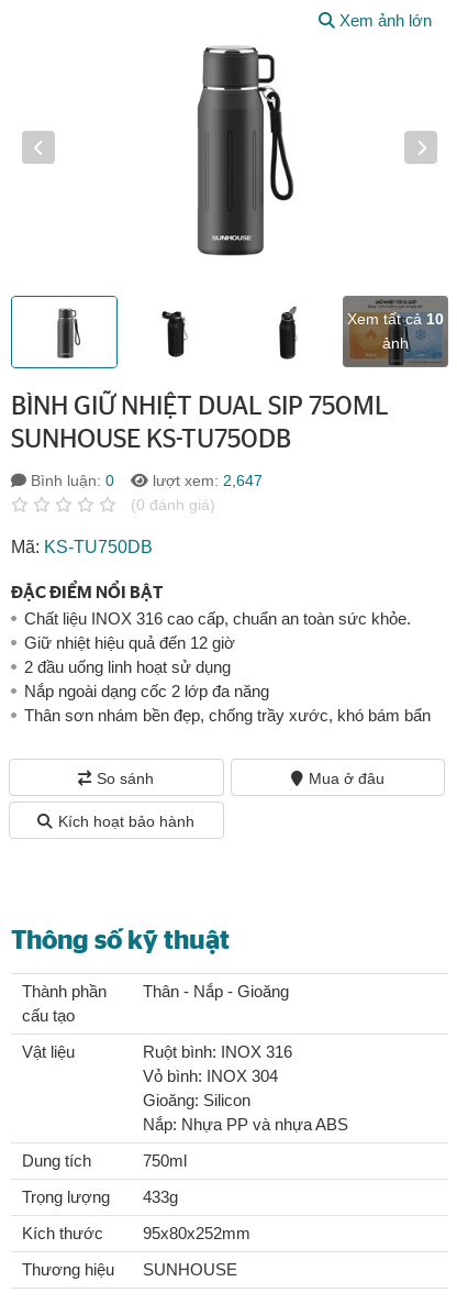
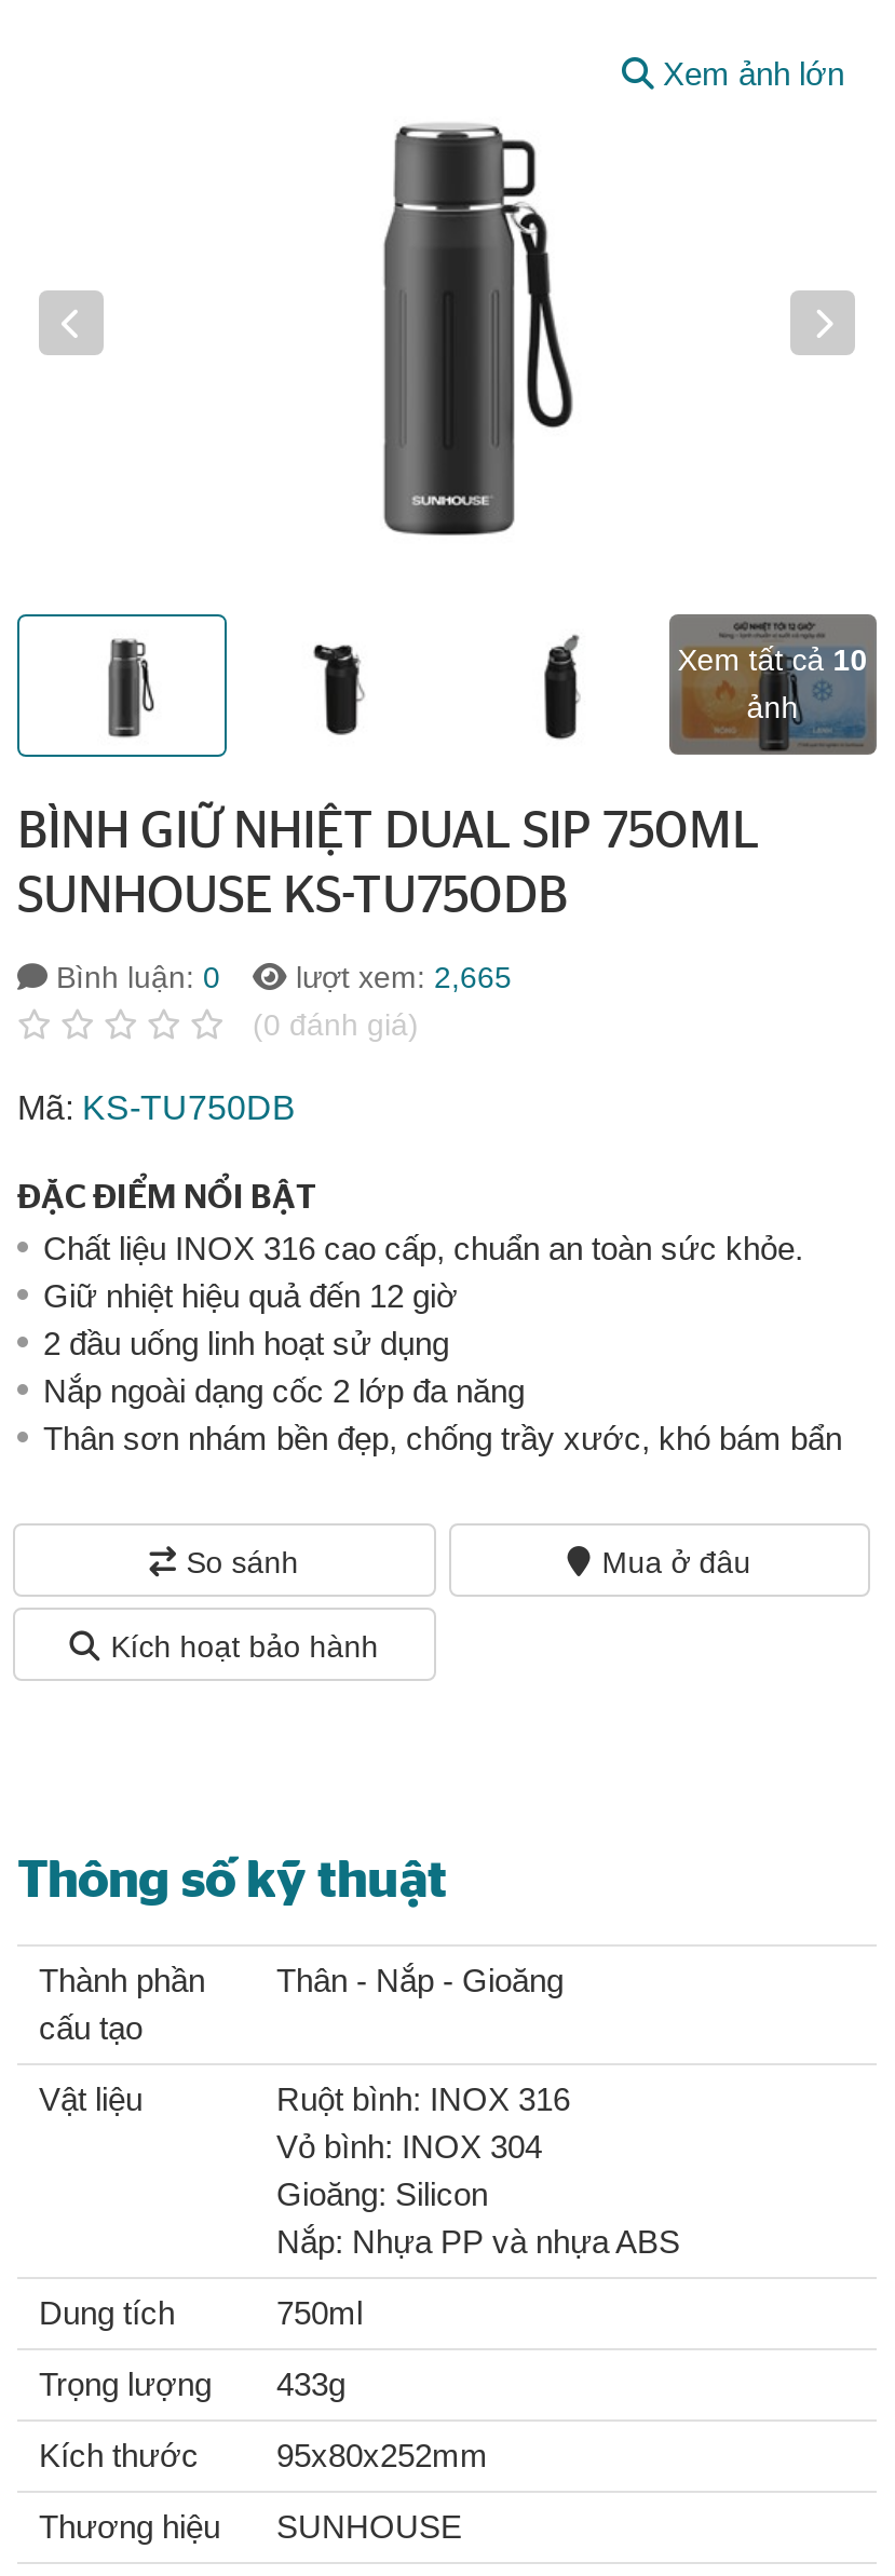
- Bình luận: 0 lượt xem: 2,647
+ Bình luận: 0 lượt xem: 2,665
